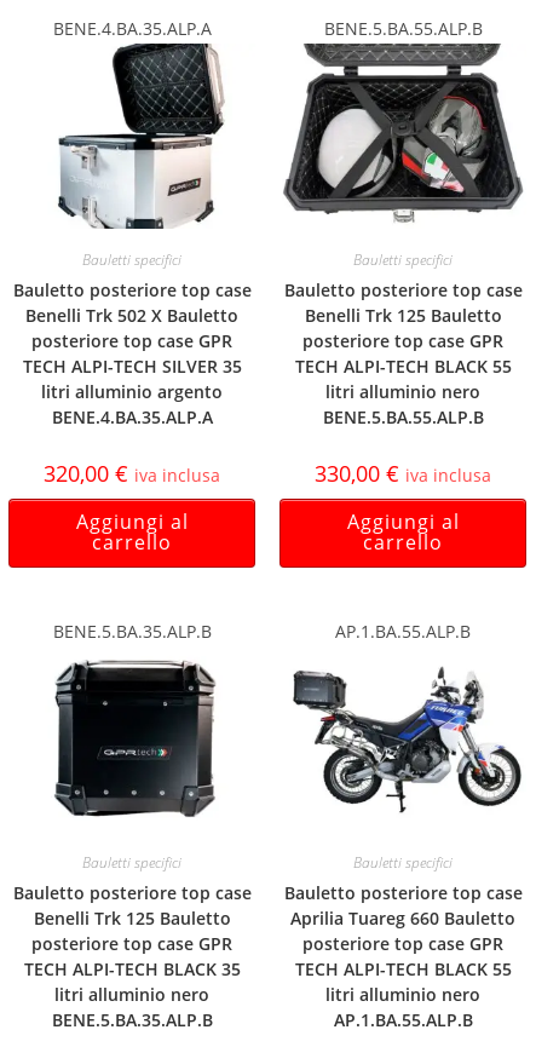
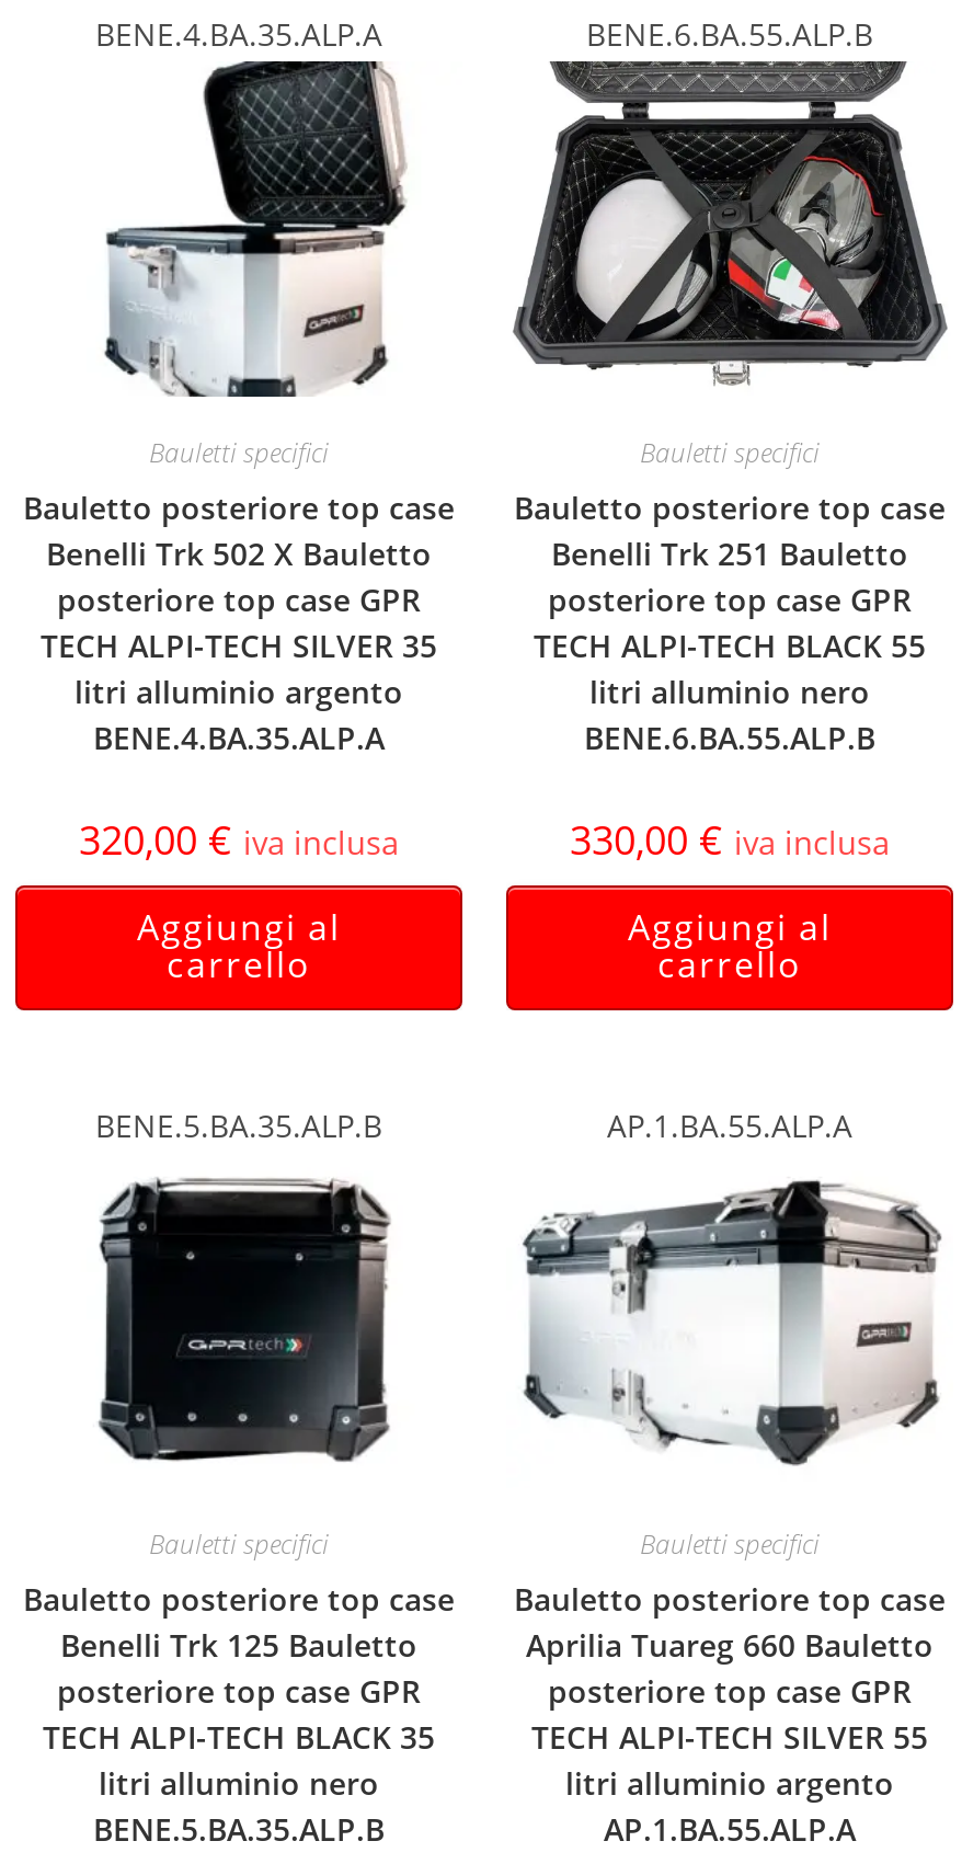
- BENE.5.BA.55.ALP.B
+ BENE.6.BA.55.ALP.B

- Benelli Trk 125 Bauletto
+ Benelli Trk 251 Bauletto

- BENE.5.BA.55.ALP.B
+ BENE.6.BA.55.ALP.B

- AP.1.BA.55.ALP.B
+ AP.1.BA.55.ALP.A

- [image]
+ [image]

- TECH ALPI-TECH BLACK 55
- litri alluminio nero
- AP.1.BA.55.ALP.B
+ TECH ALPI-TECH SILVER 55
+ litri alluminio argento
+ AP.1.BA.55.ALP.A
